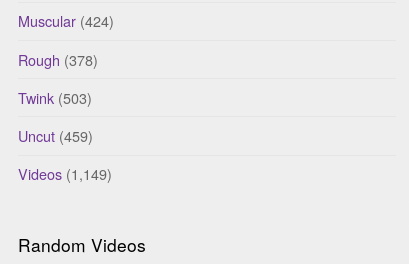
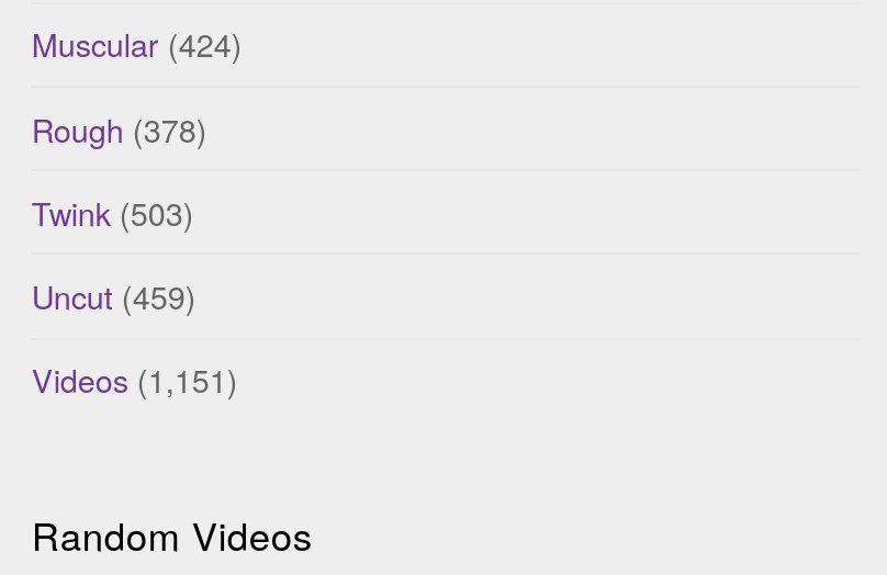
- Videos (1,149)
+ Videos (1,151)
